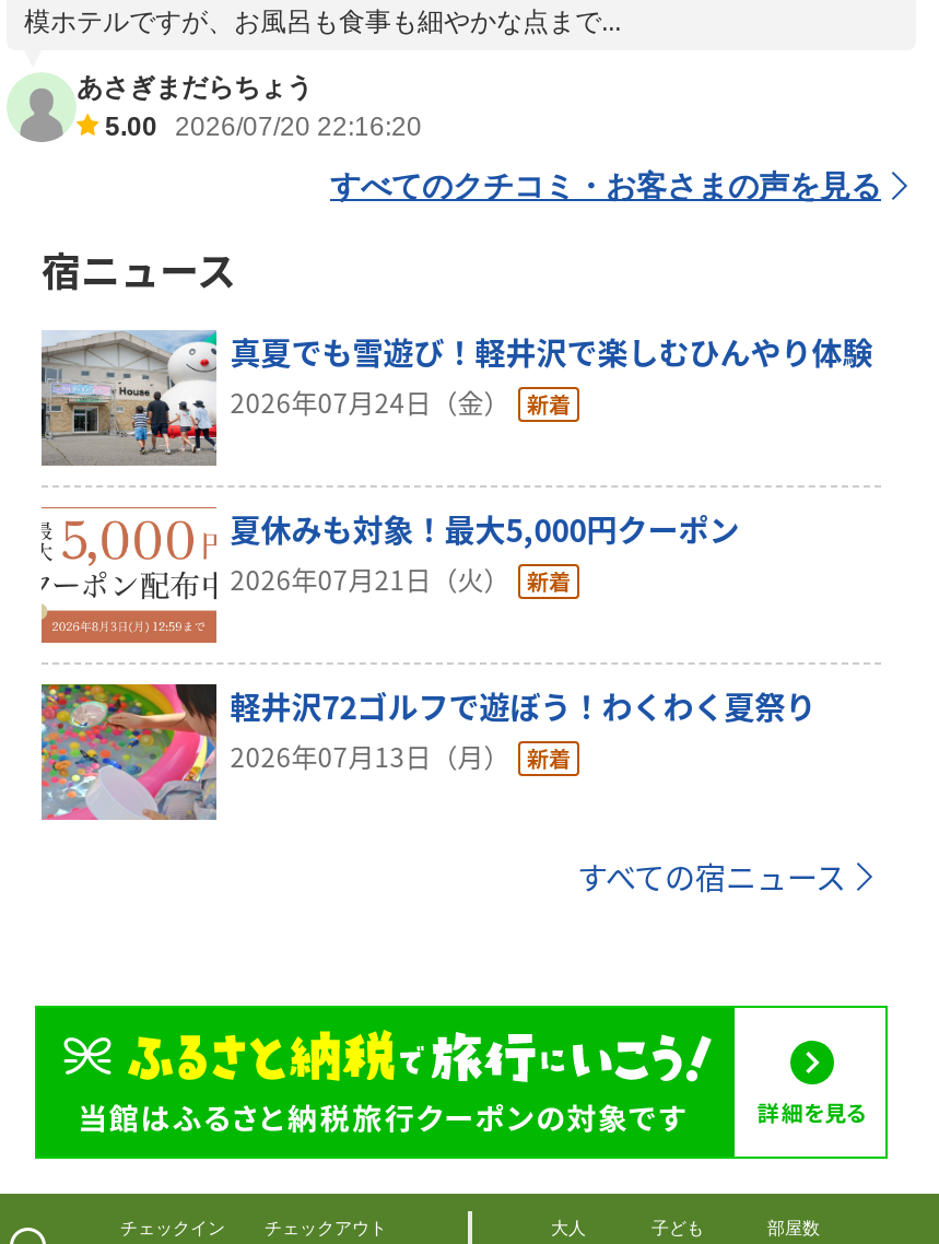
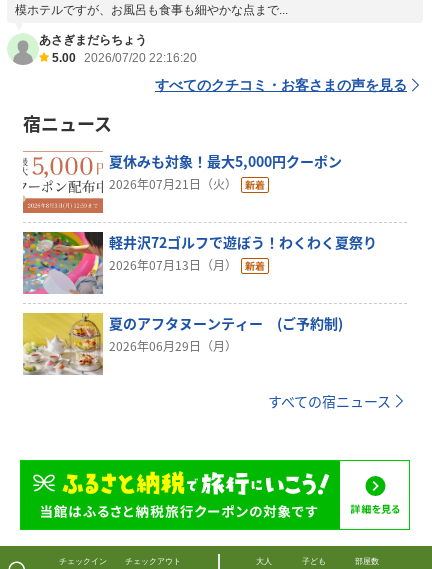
- [image]
- 真夏でも雪遊び！軽井沢で楽しむひんやり体験
- 2026年07月24日（金）

moved up: [image] | 夏休みも対象！最大5,000円クーポン | 2026年07月21日（火） | 軽井沢72ゴルフで遊ぼう！わくわく夏祭り | 2026年07月13日（月）

+ [image]
+ 夏のアフタヌーンティー (ご予約制)
+ 2026年06月29日（月）
